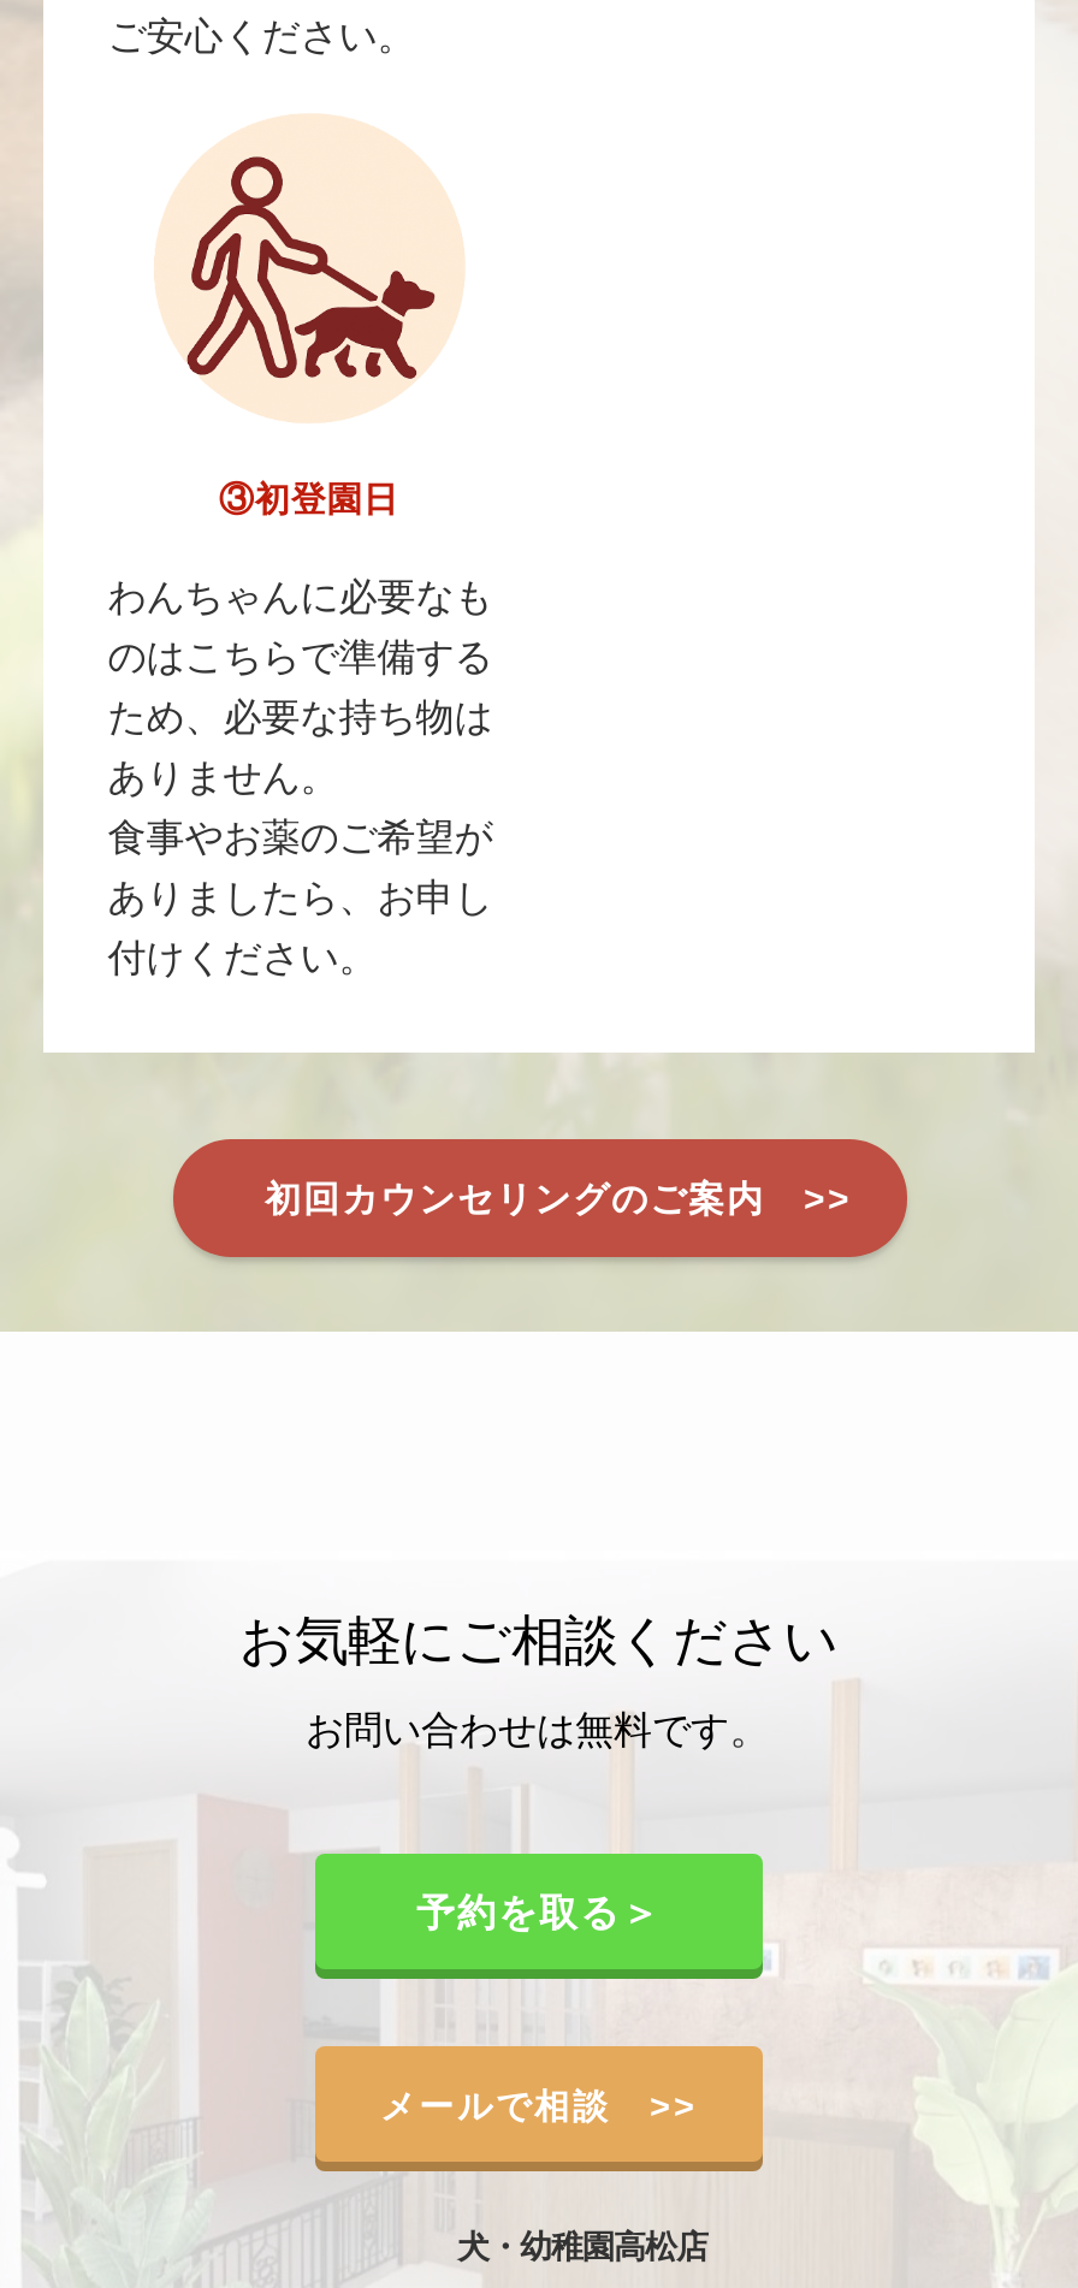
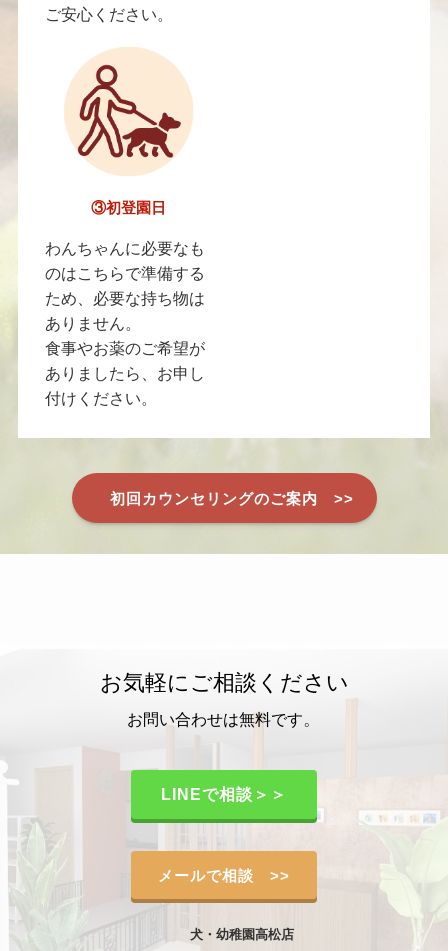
- 予約を取る＞
+ LINEで相談＞＞
